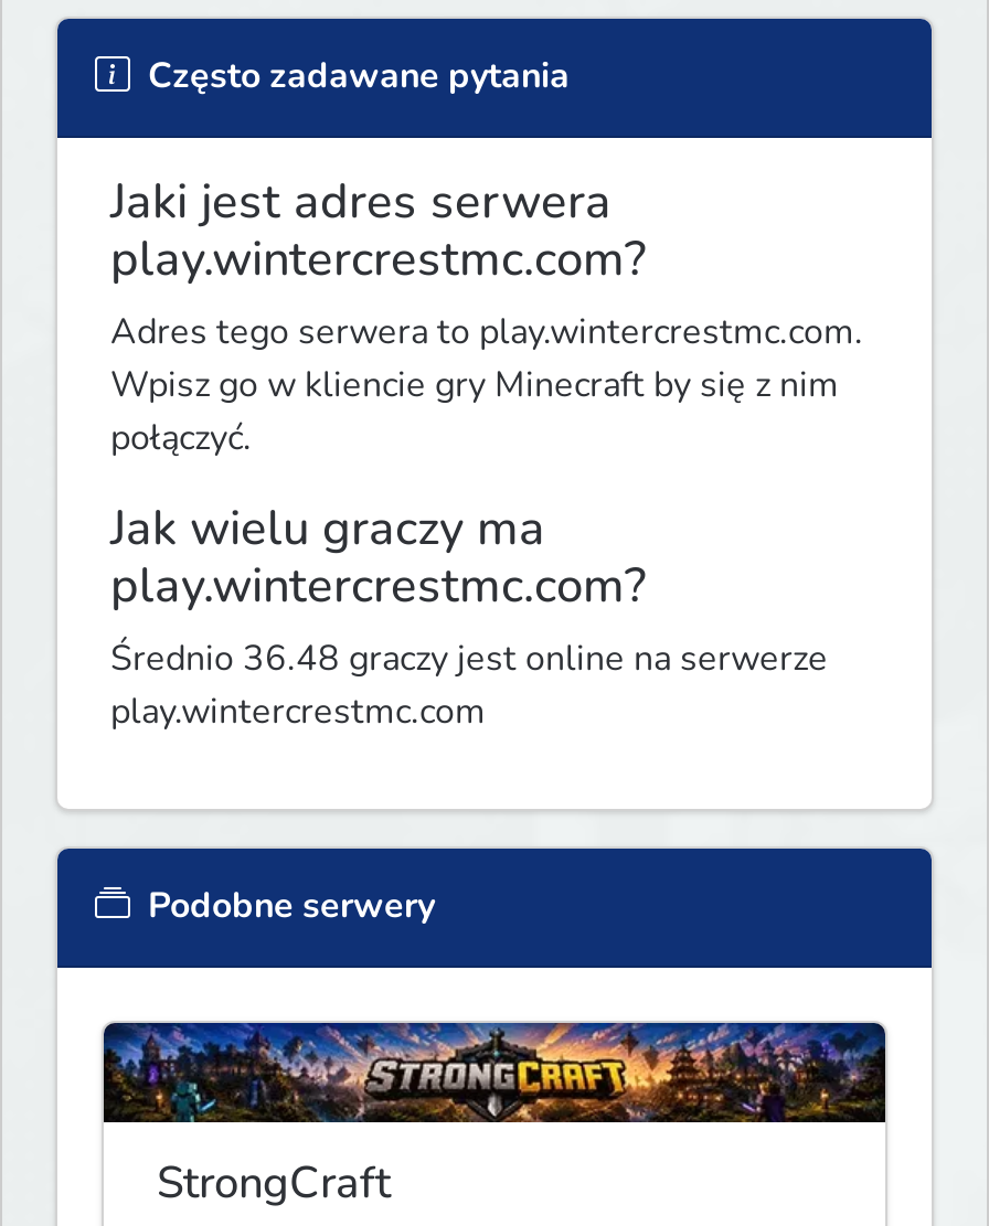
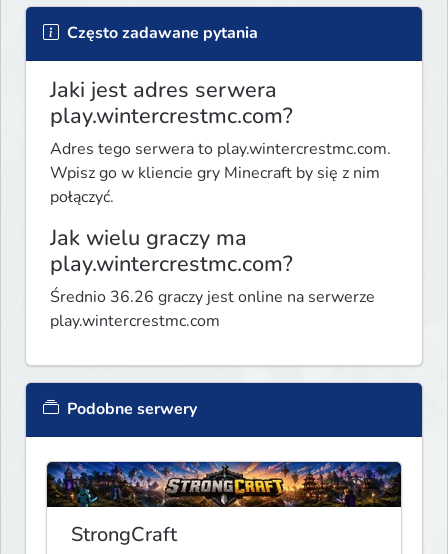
- Średnio 36.48 graczy jest online na serwerze
+ Średnio 36.26 graczy jest online na serwerze
